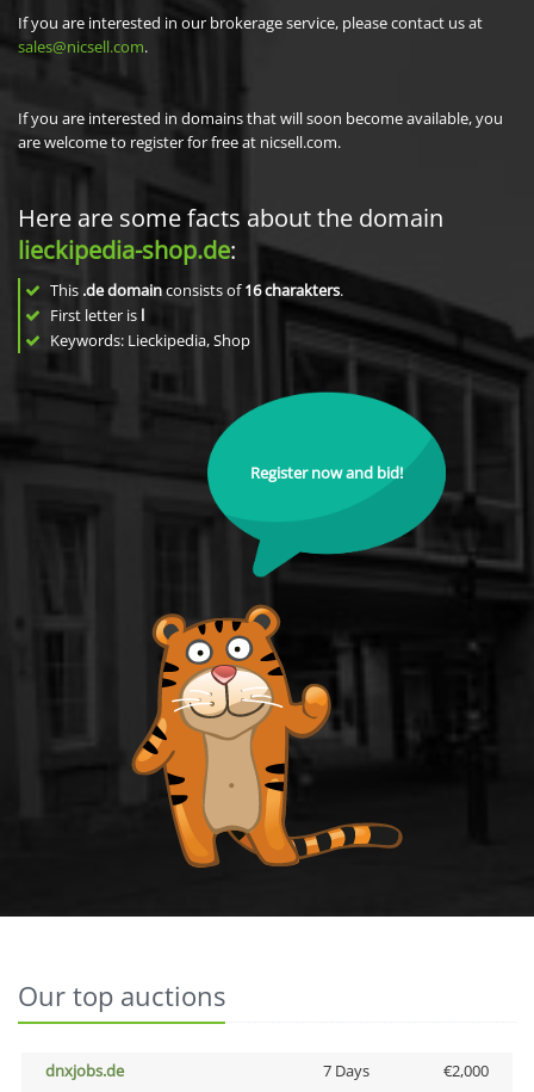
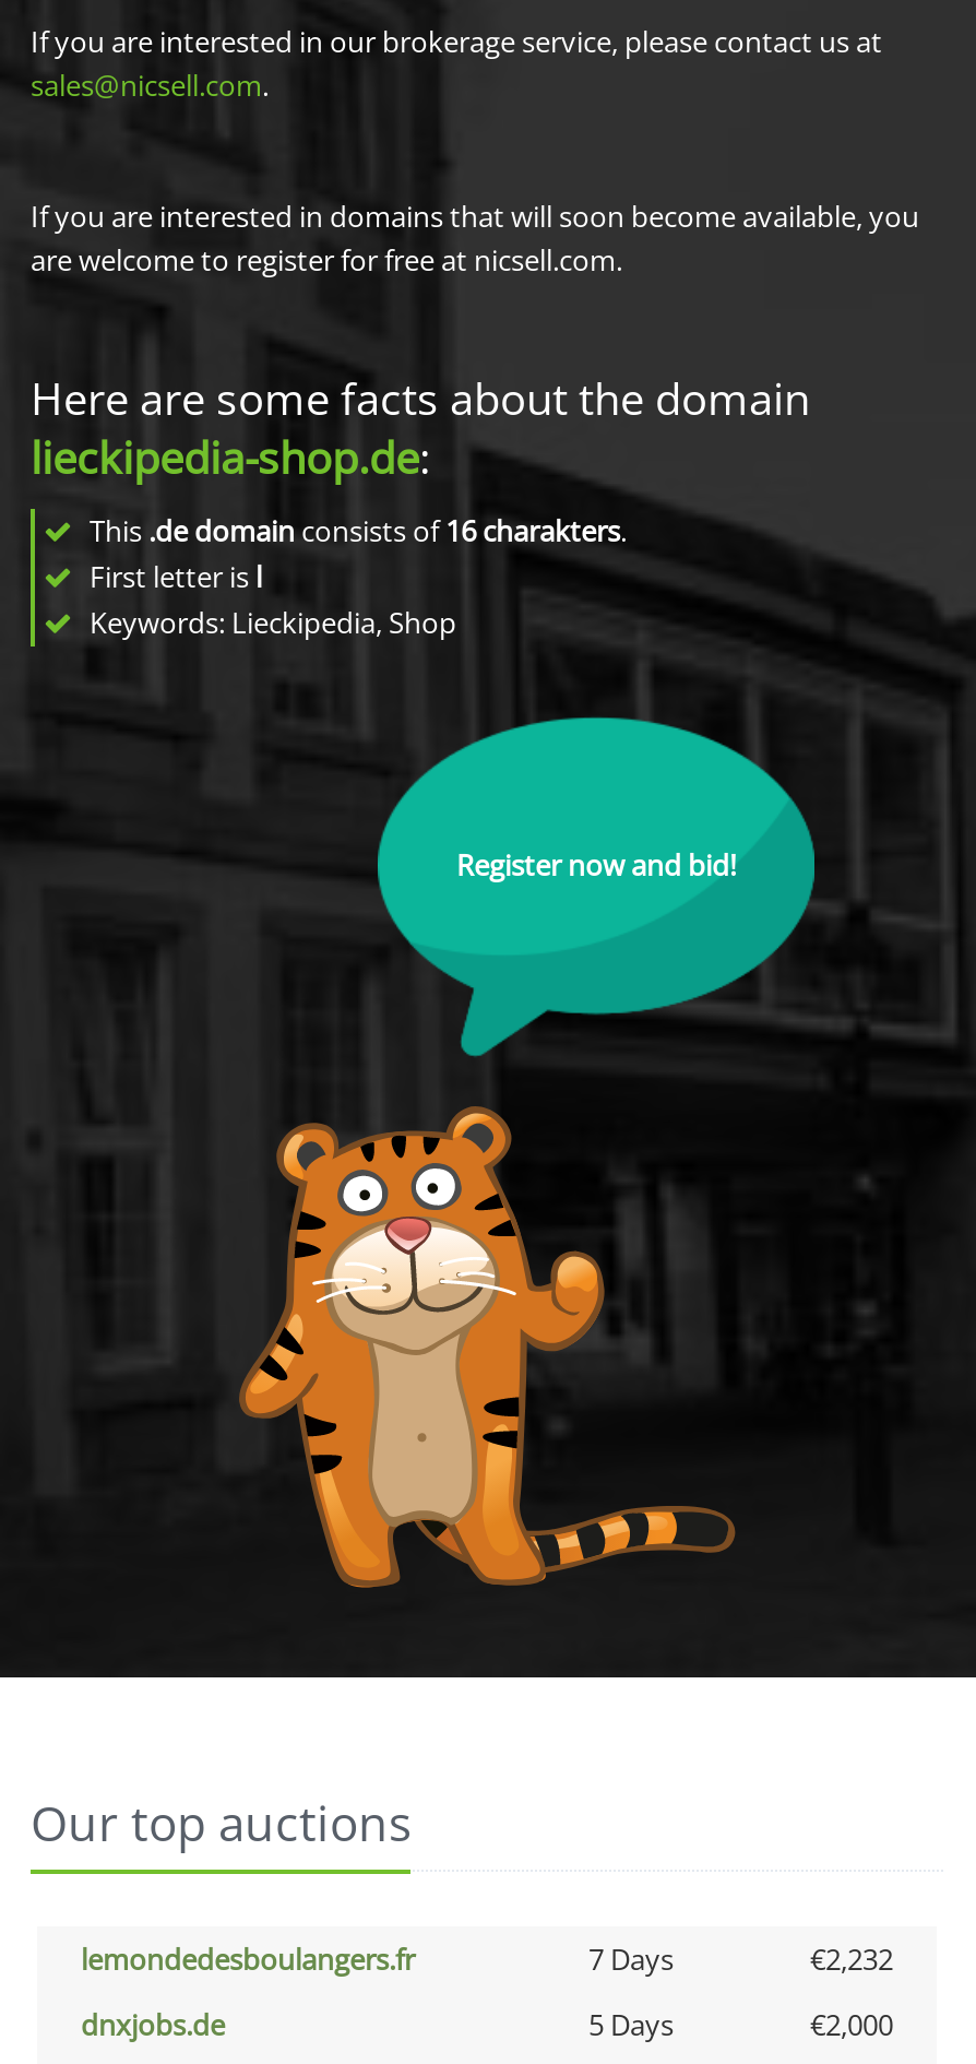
+ lemondedesboulangers.fr
+ 7 Days
+ €2,232

- 7 Days
+ 5 Days
